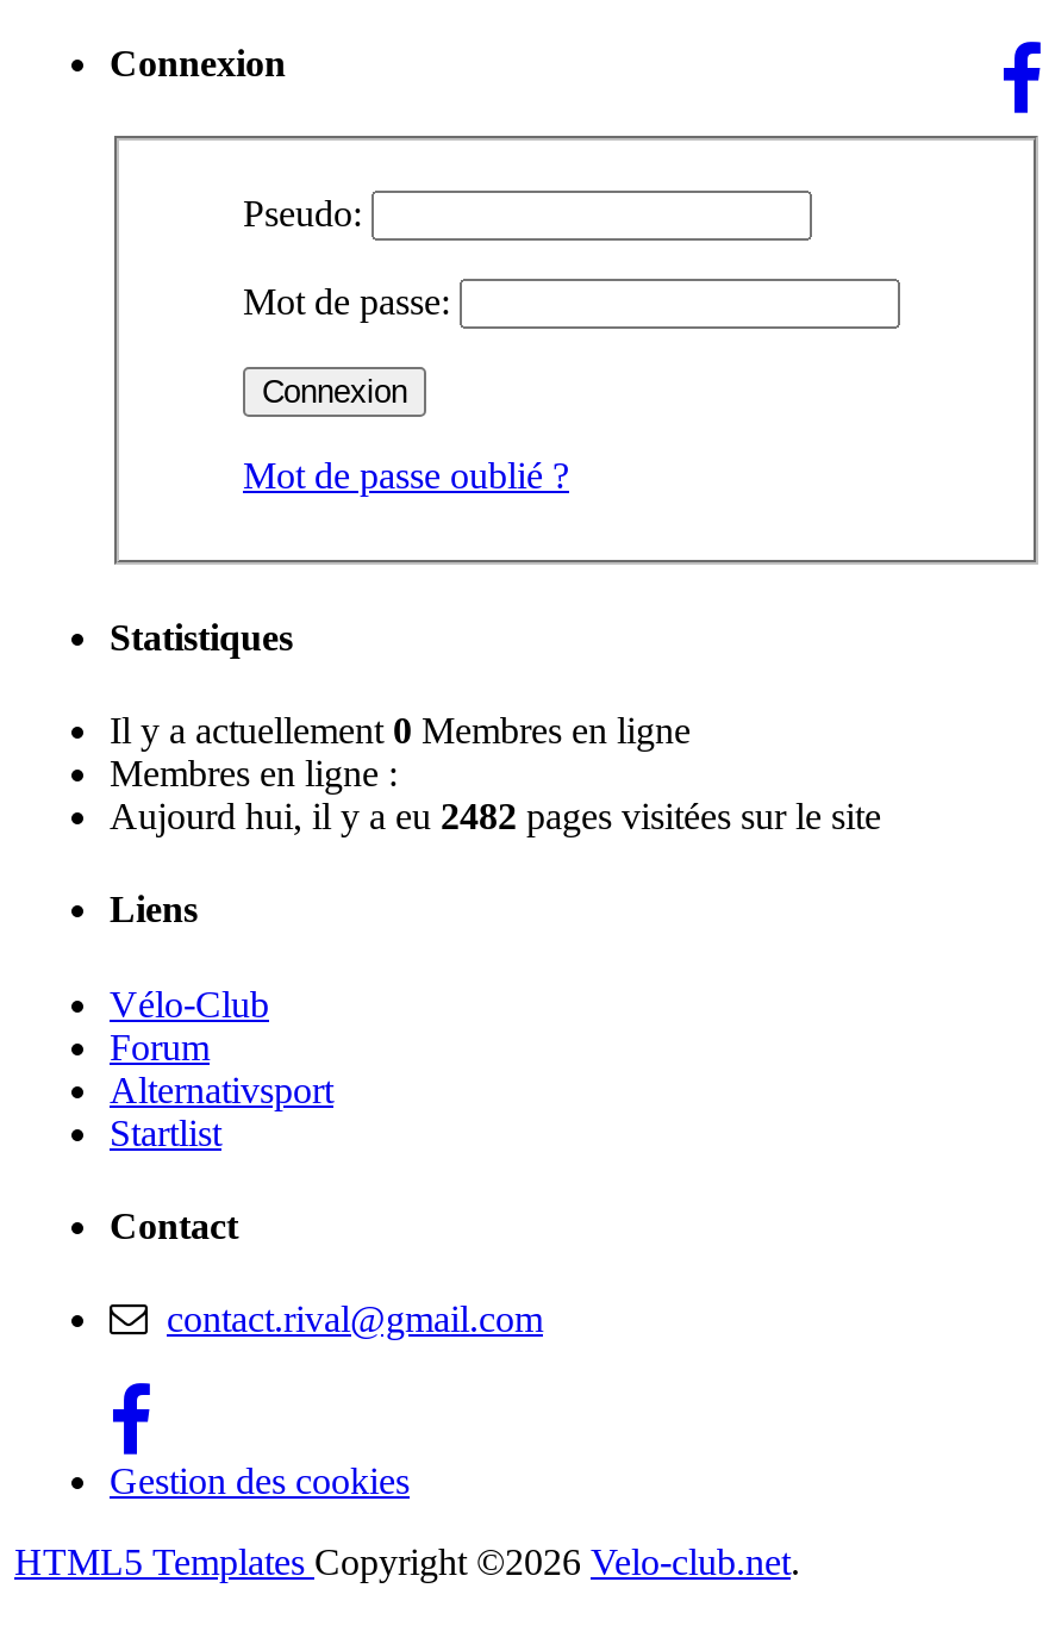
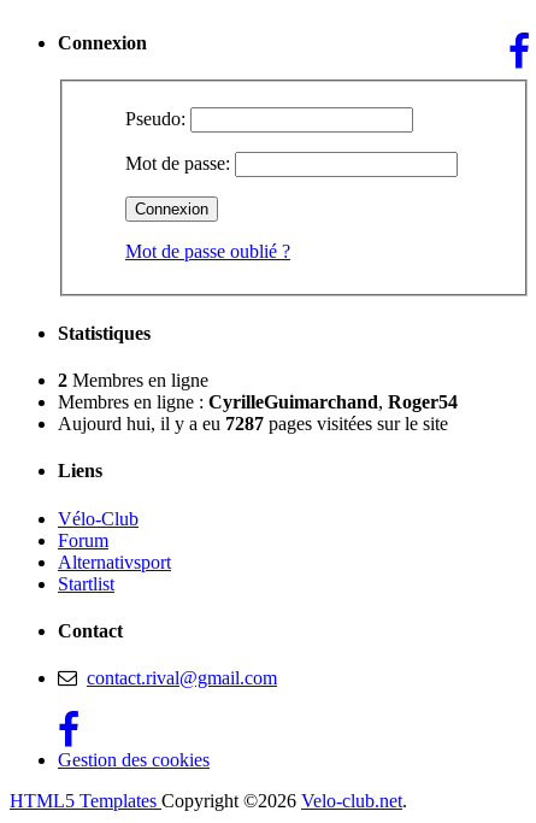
- Il y a actuellement 0 Membres en ligne
- Membres en ligne :
- Aujourd hui, il y a eu 2482 pages visitées sur le site
+ 2 Membres en ligne
+ Membres en ligne : CyrilleGuimarchand, Roger54
+ Aujourd hui, il y a eu 7287 pages visitées sur le site
